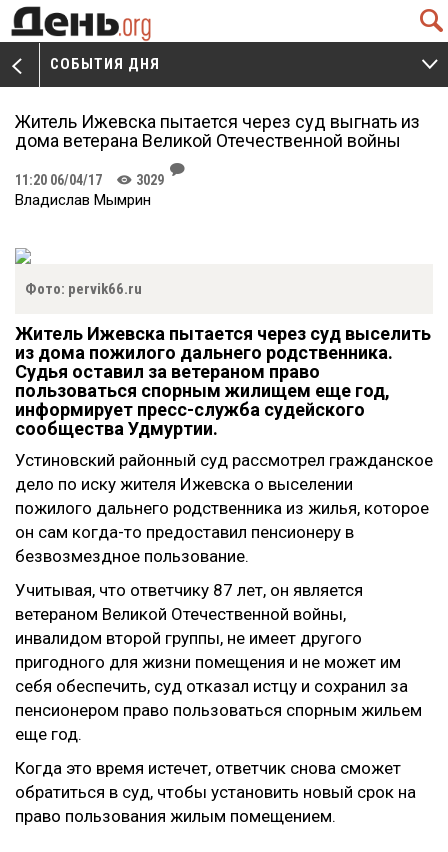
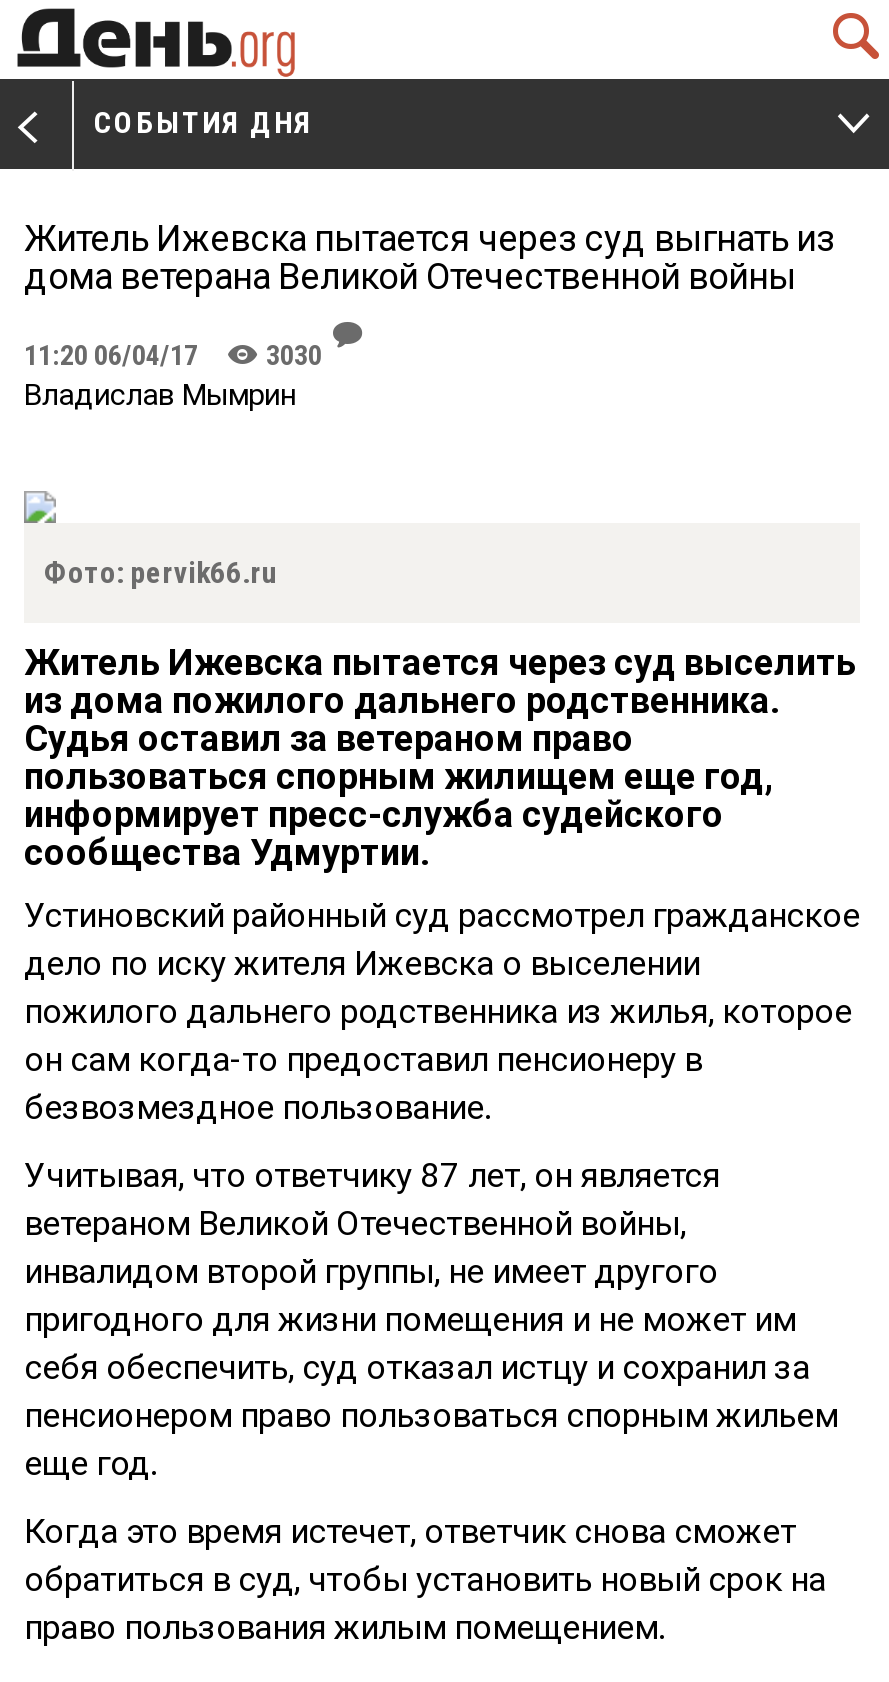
- 11:20 06/04/17 K 3029
+ 11:20 06/04/17 K 3030
